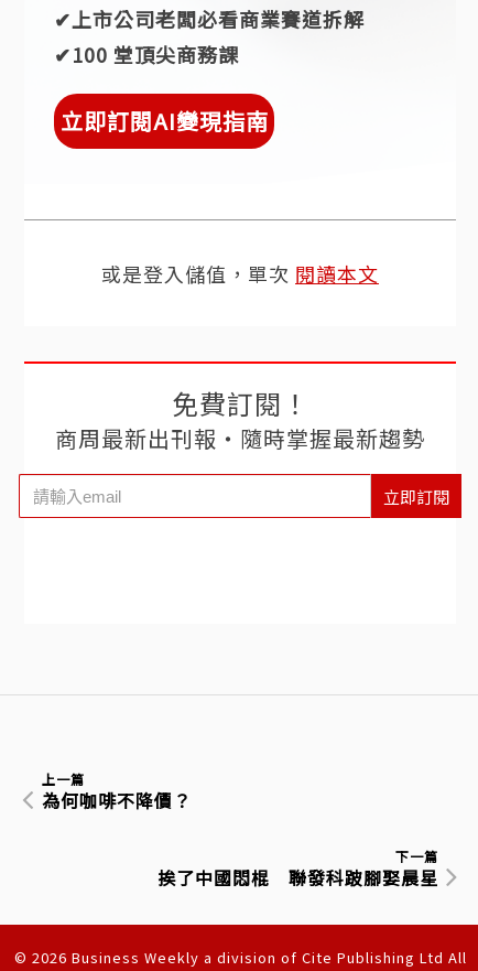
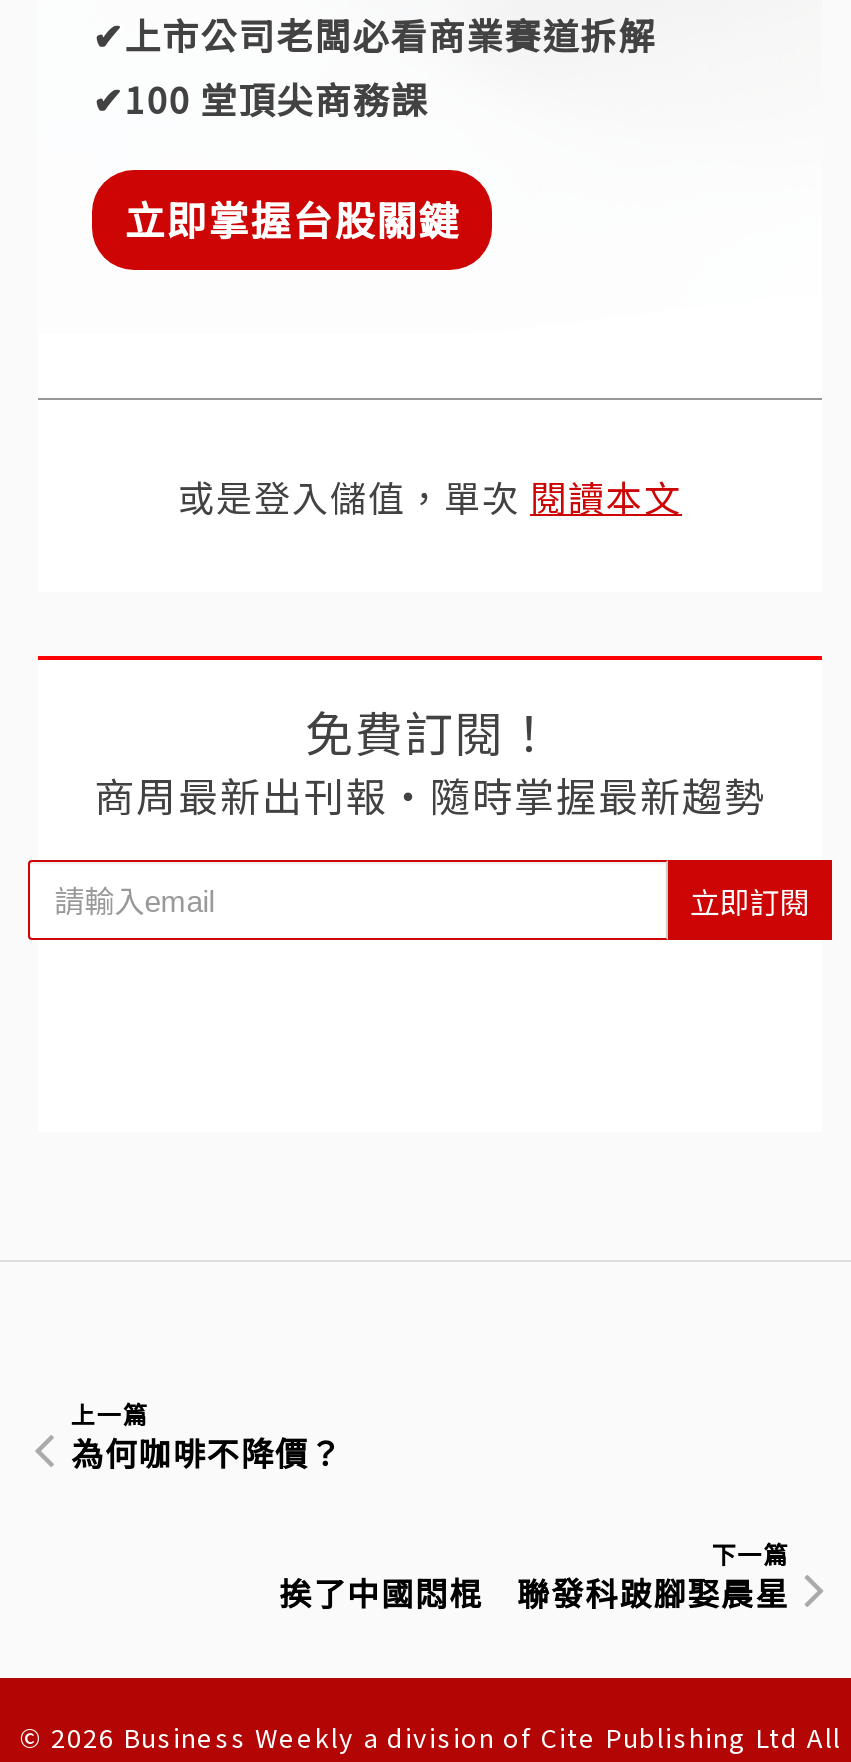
- 立即訂閱AI變現指南
+ 立即掌握台股關鍵
